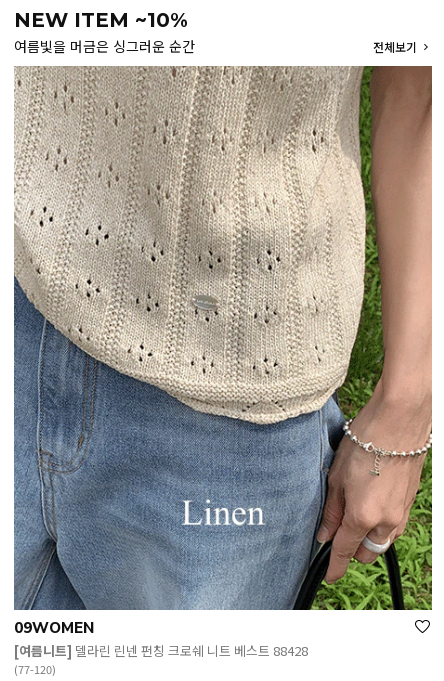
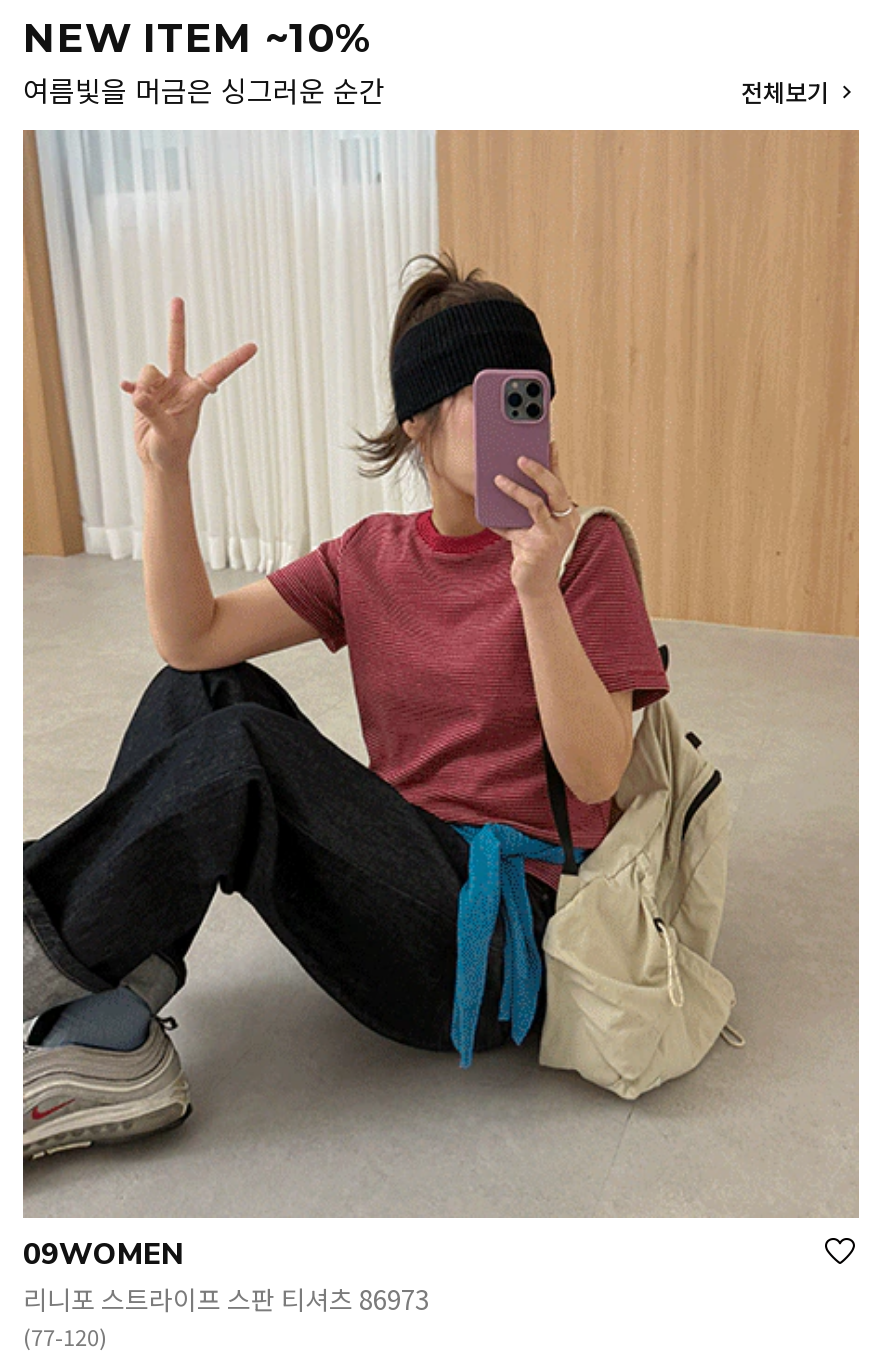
- [image]
- [여름니트] 델라린 린넨 펀칭 크로쉐 니트 베스트 88428
+ [image]
+ 리니포 스트라이프 스판 티셔츠 86973
